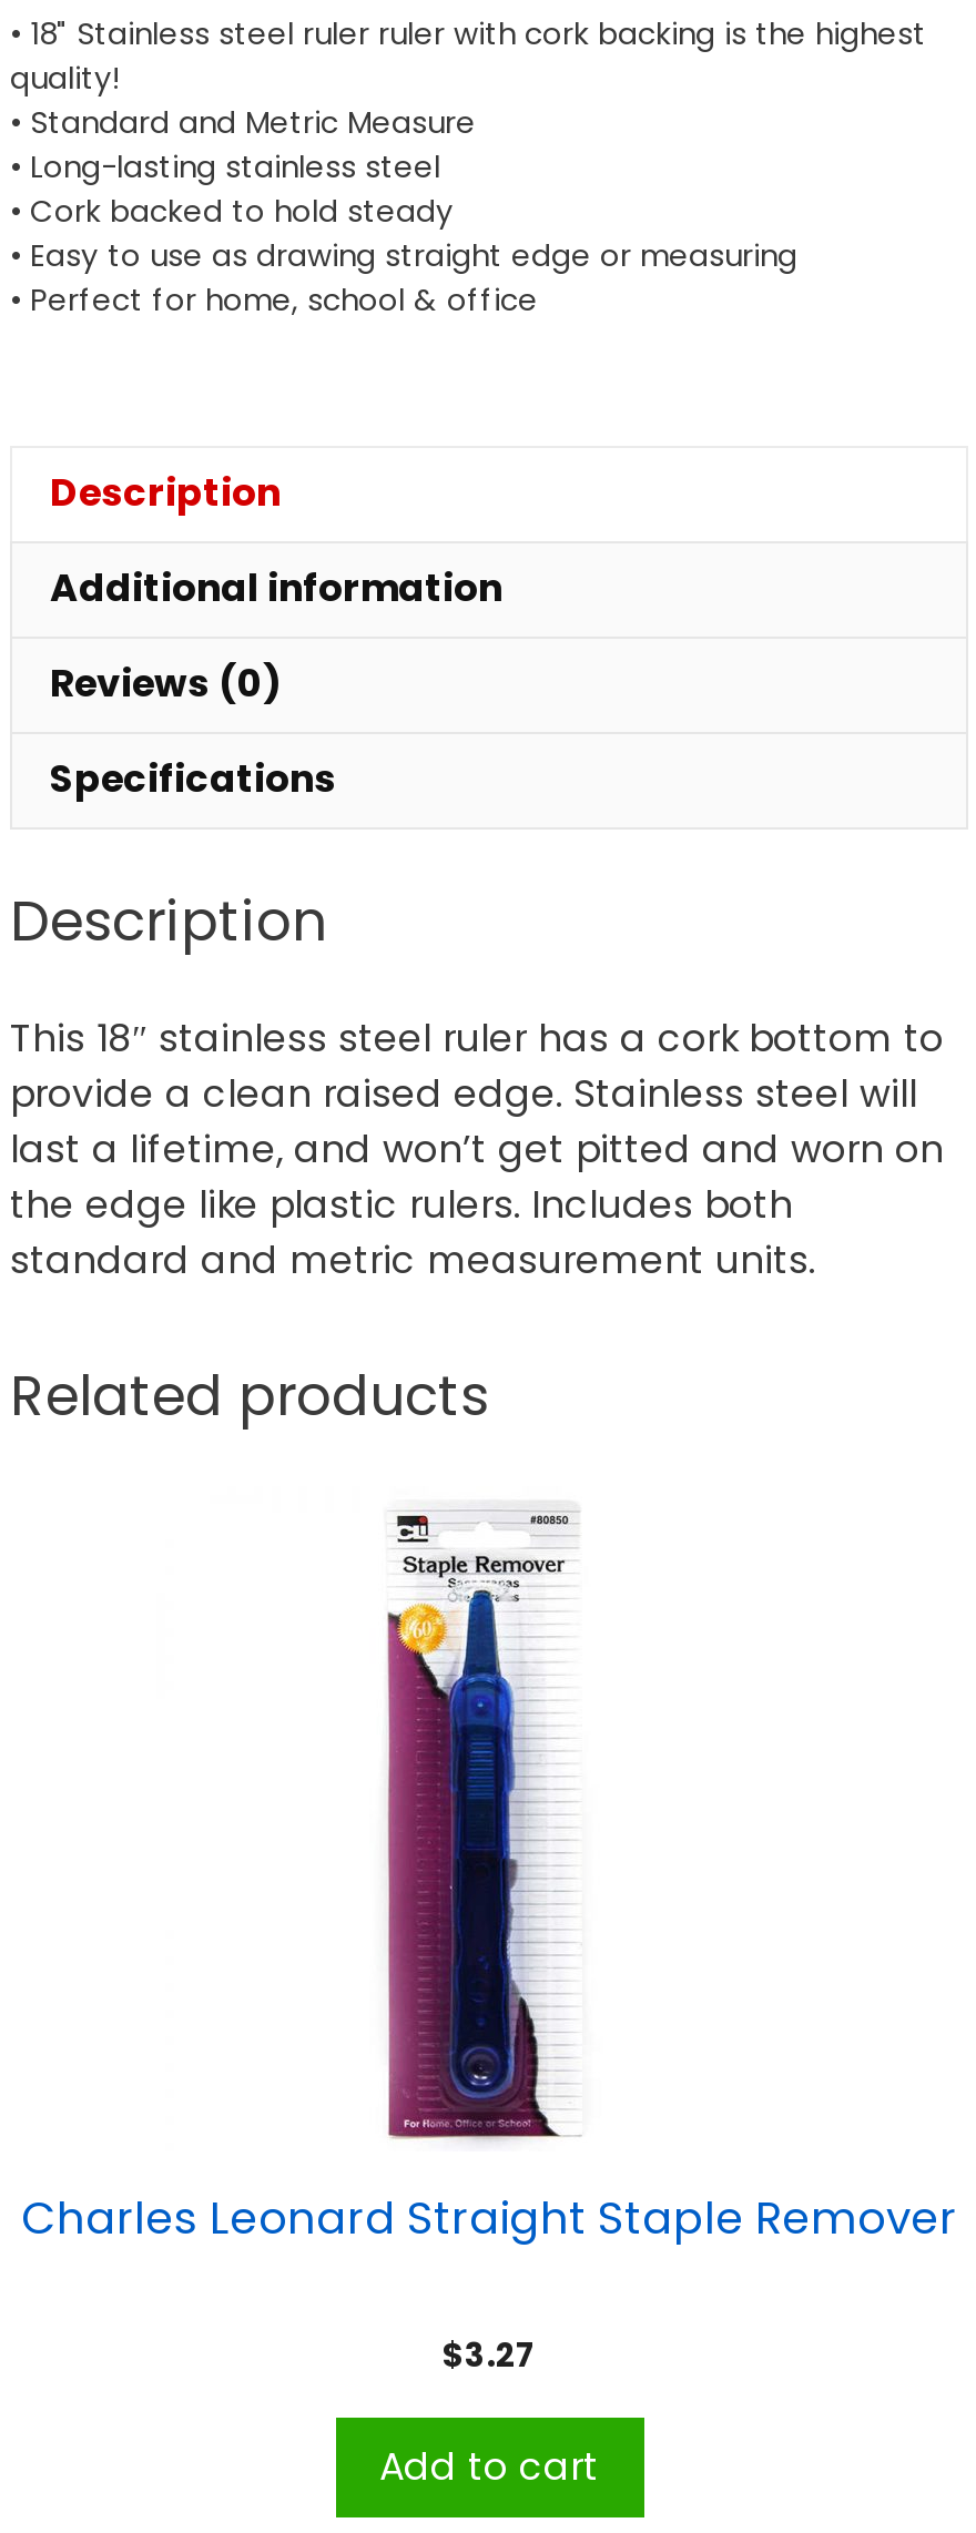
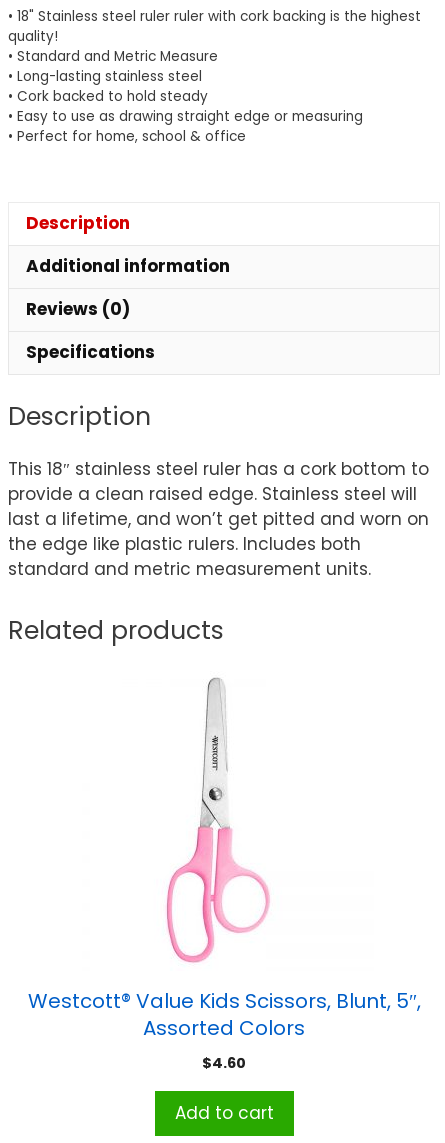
- [image]
- Charles Leonard Straight Staple Remover
- $3.27
+ [image]
+ Westcott® Value Kids Scissors, Blunt, 5″,
+ Assorted Colors
+ $4.60
